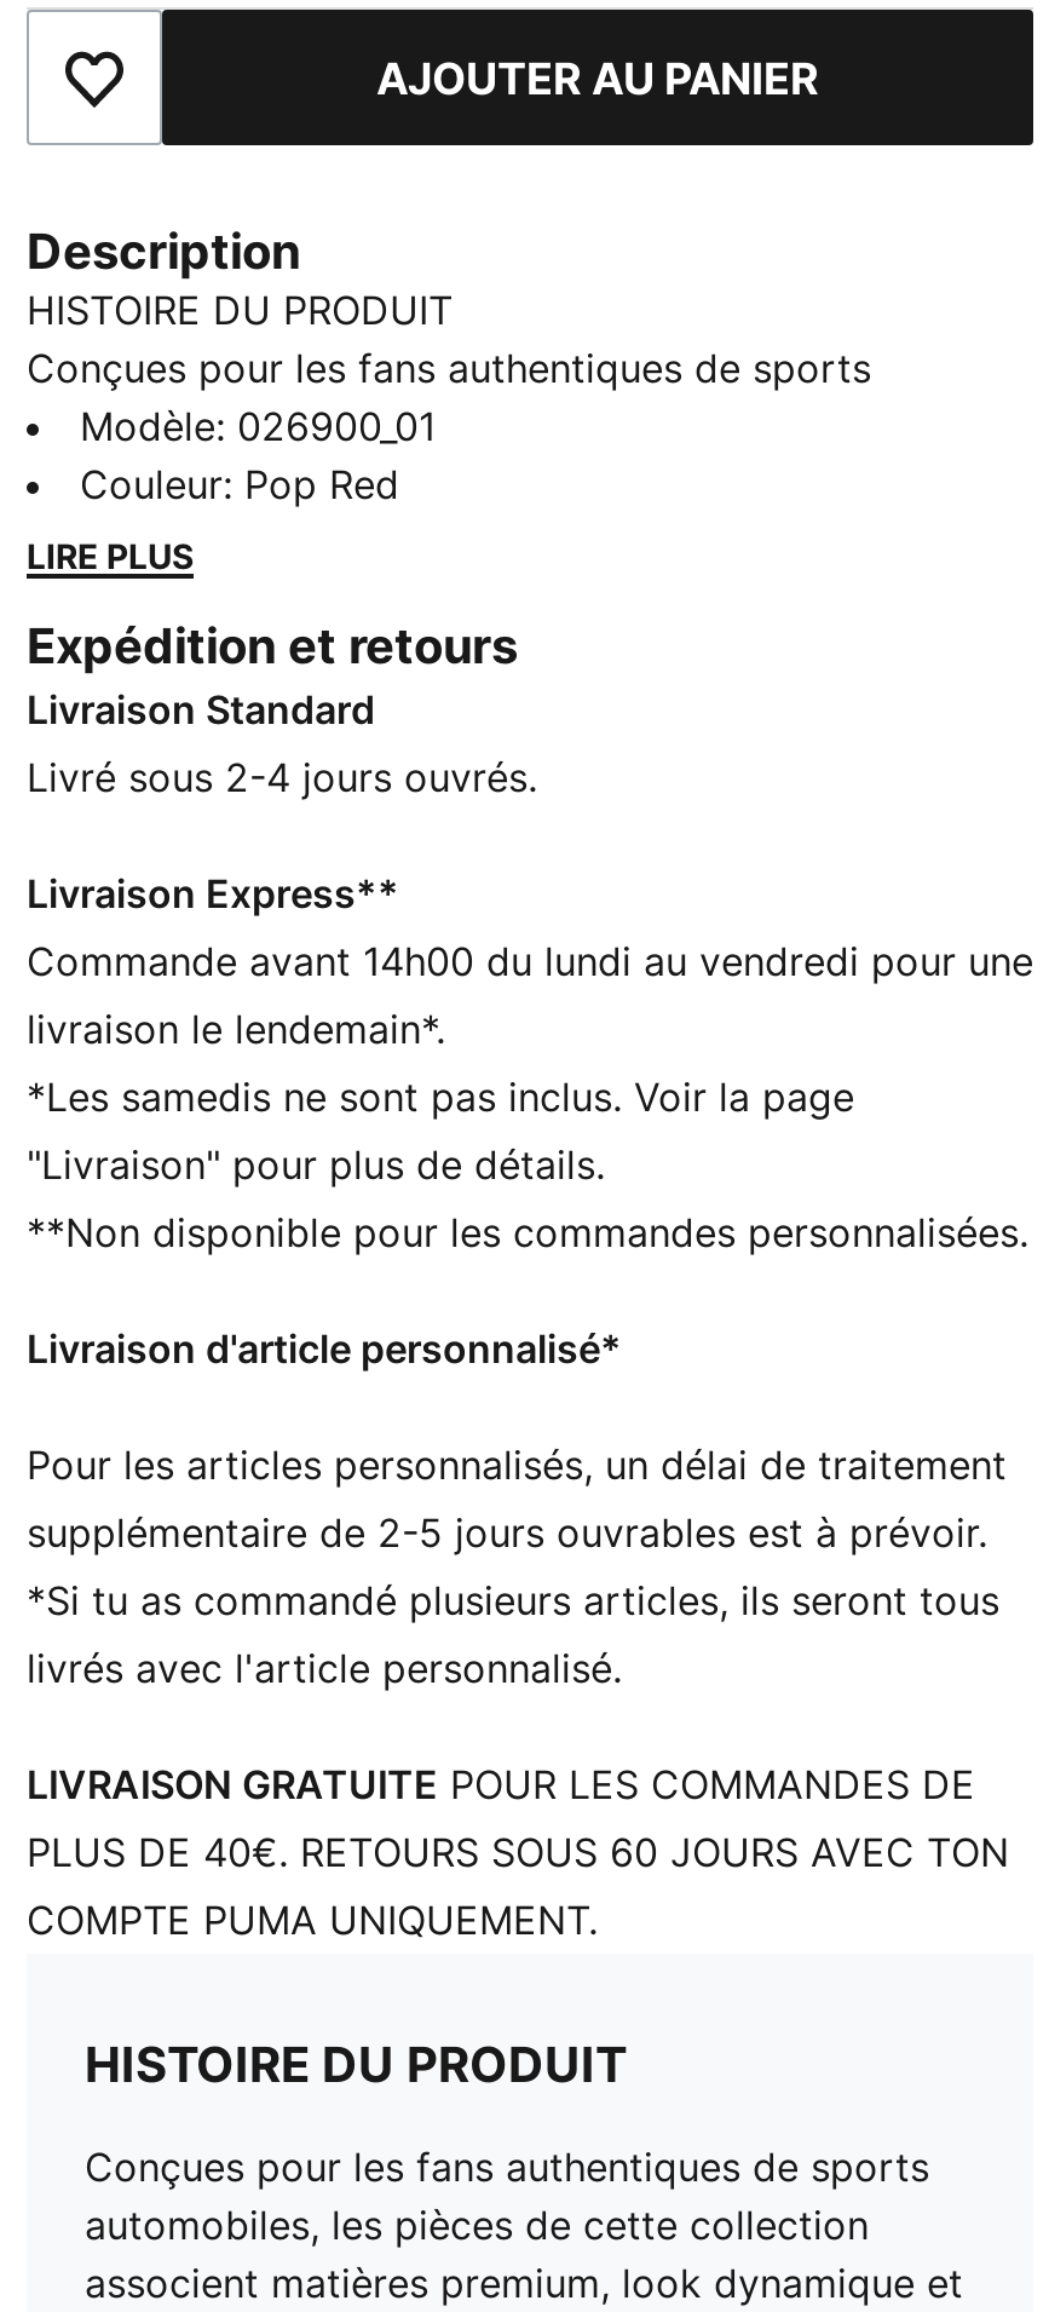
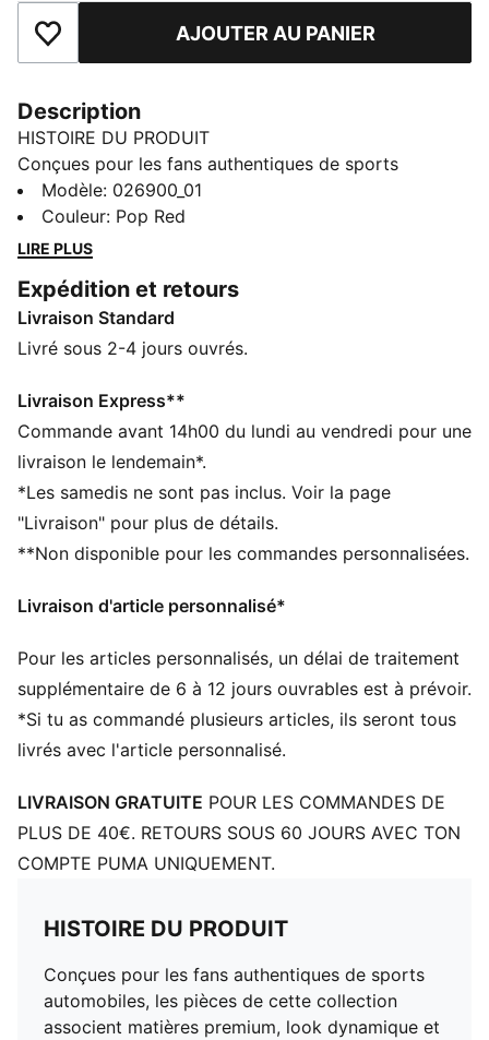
- supplémentaire de 2-5 jours ouvrables est à prévoir.
+ supplémentaire de 6 à 12 jours ouvrables est à prévoir.
